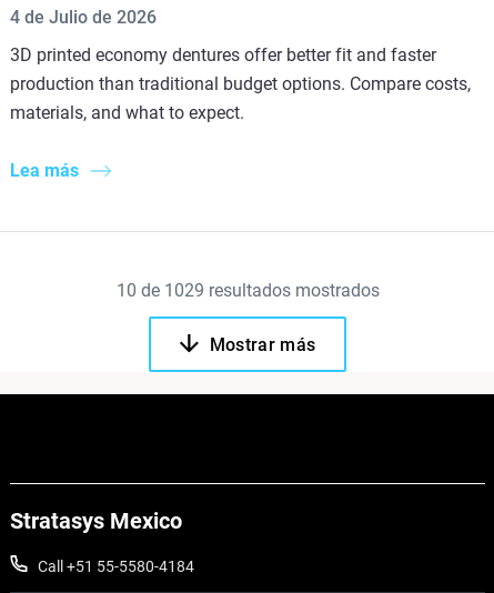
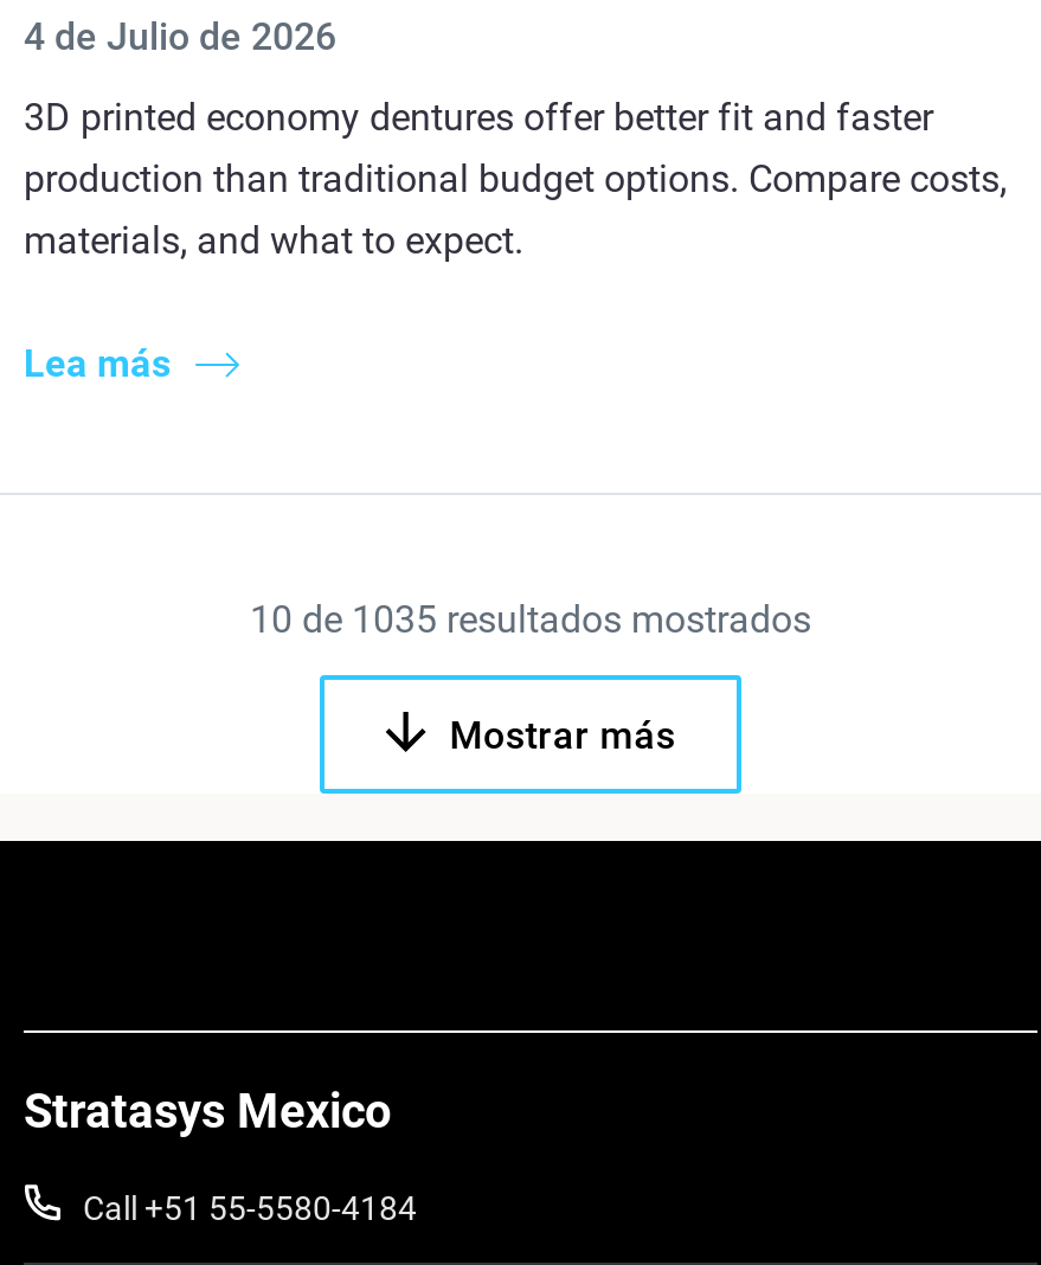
- 10 de 1029 resultados mostrados
+ 10 de 1035 resultados mostrados
